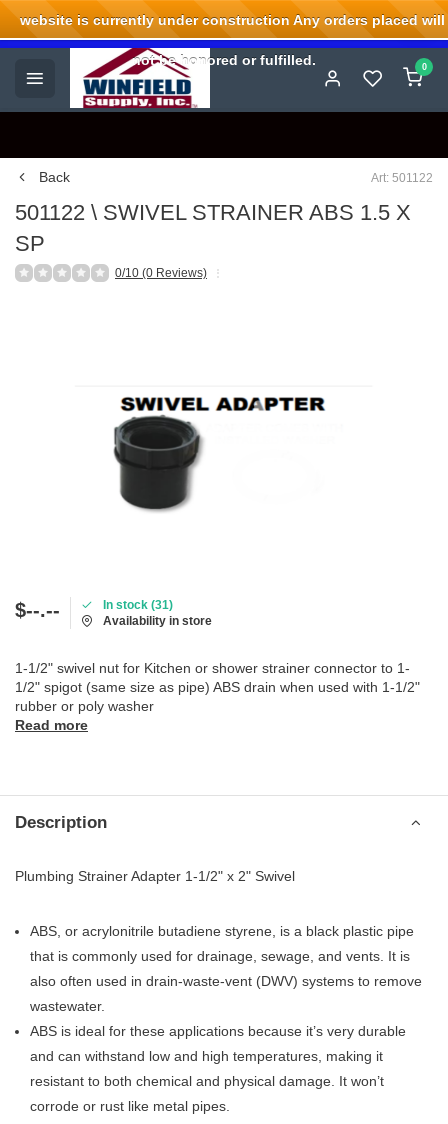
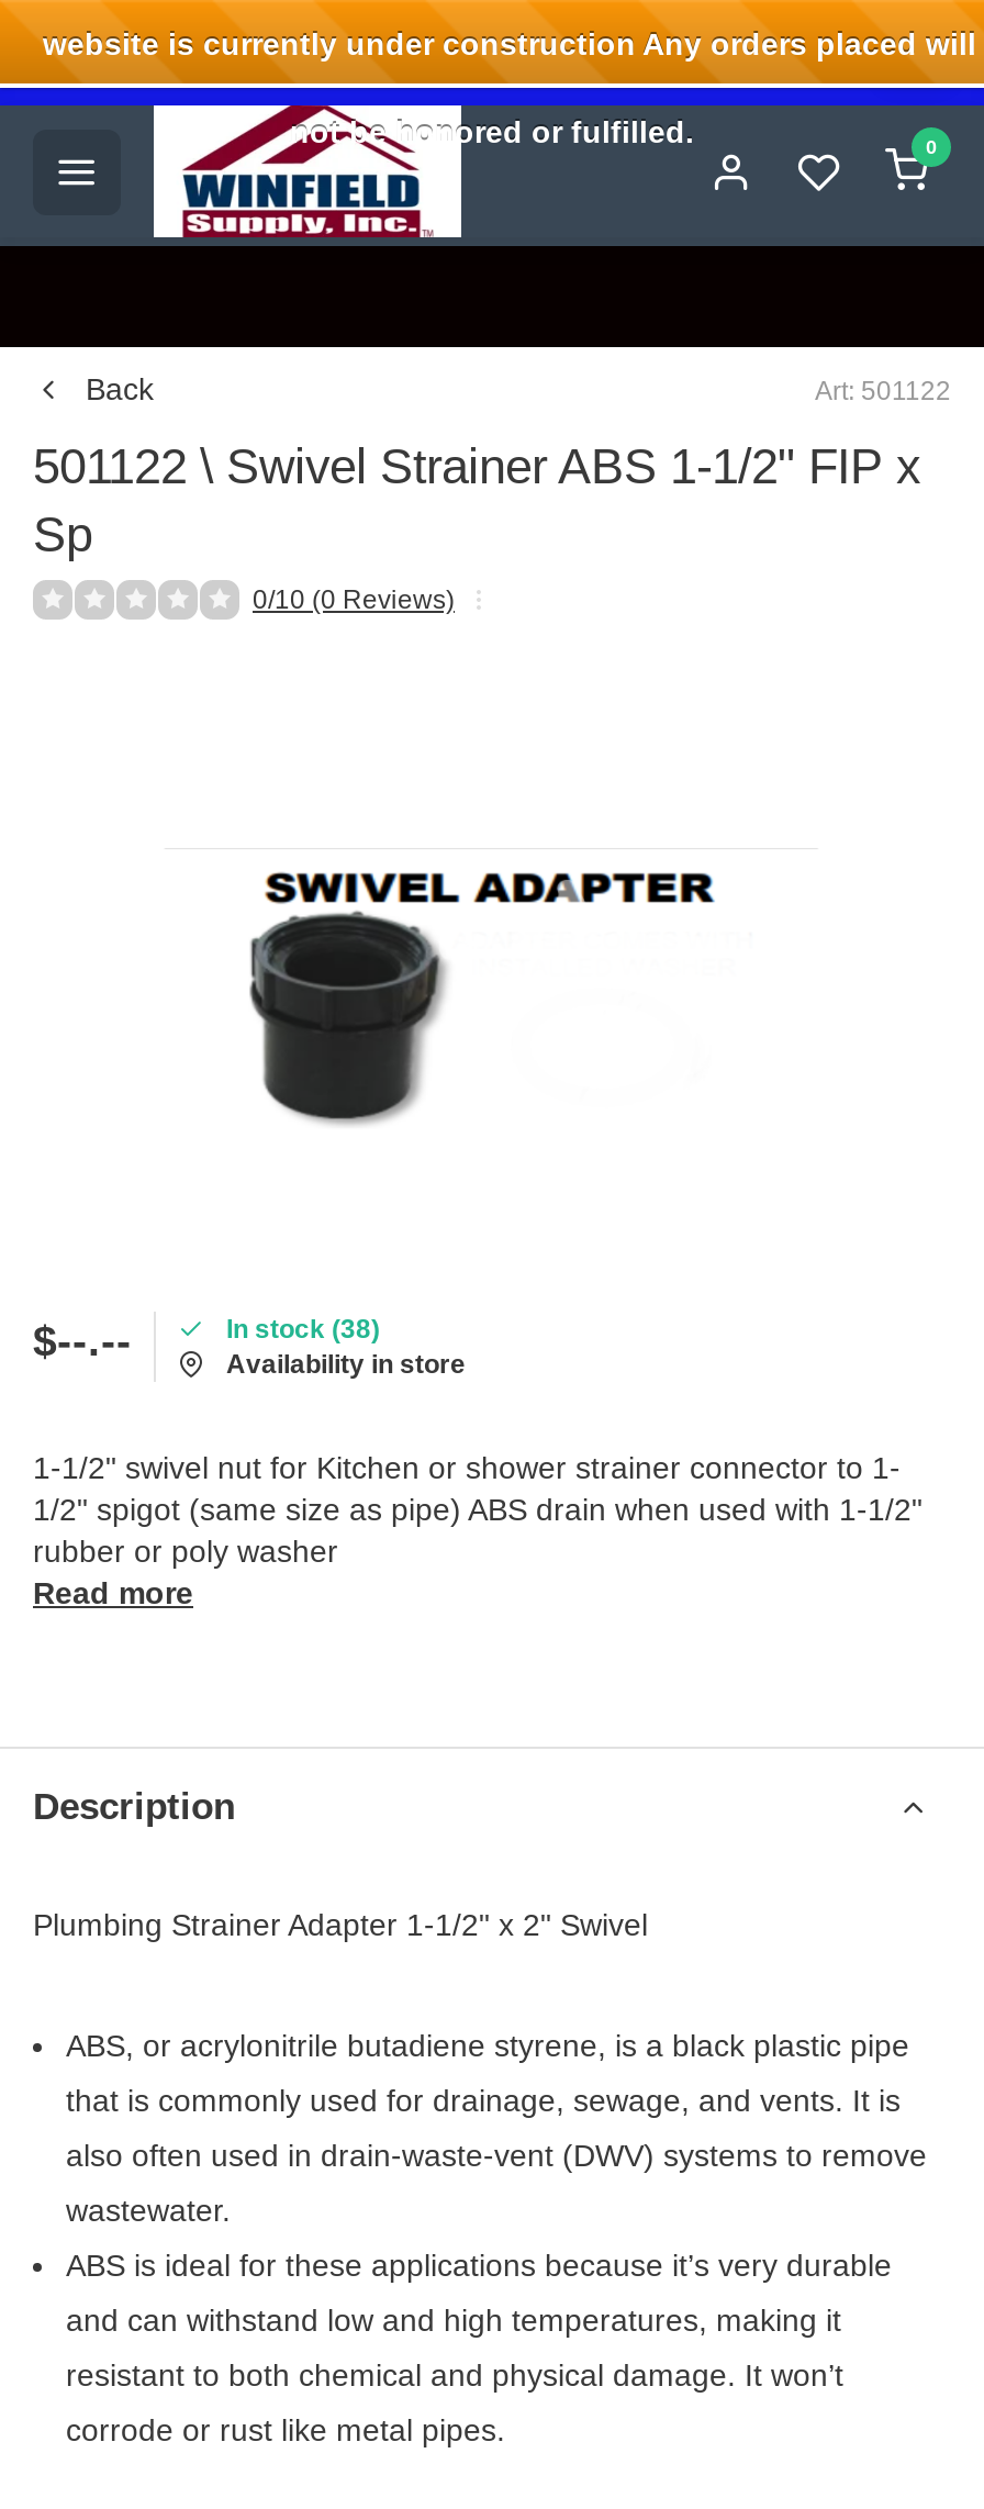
- 501122 \ SWIVEL STRAINER ABS 1.5 X
- SP
+ 501122 \ Swivel Strainer ABS 1-1/2" FIP x
+ Sp

- In stock (31)
+ In stock (38)
